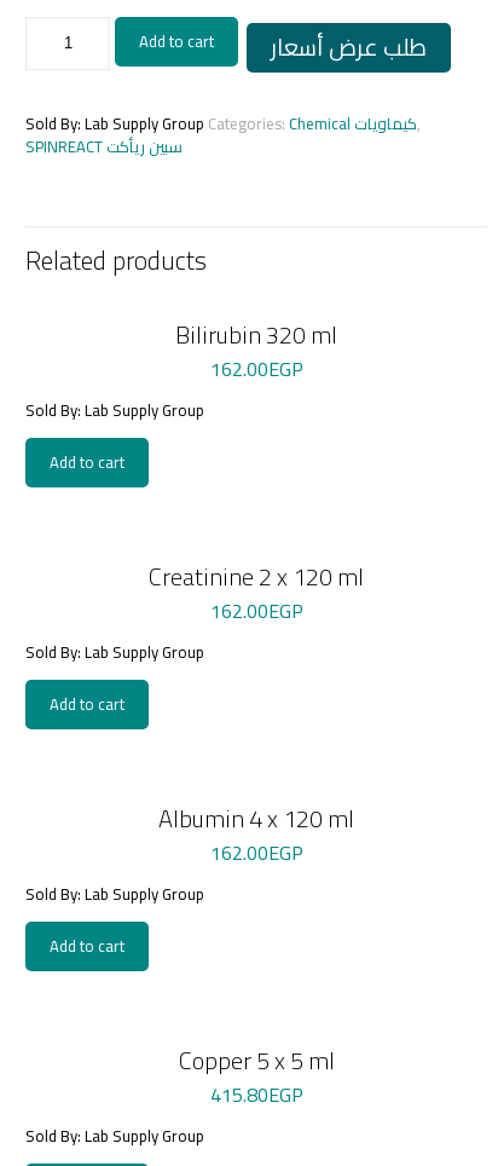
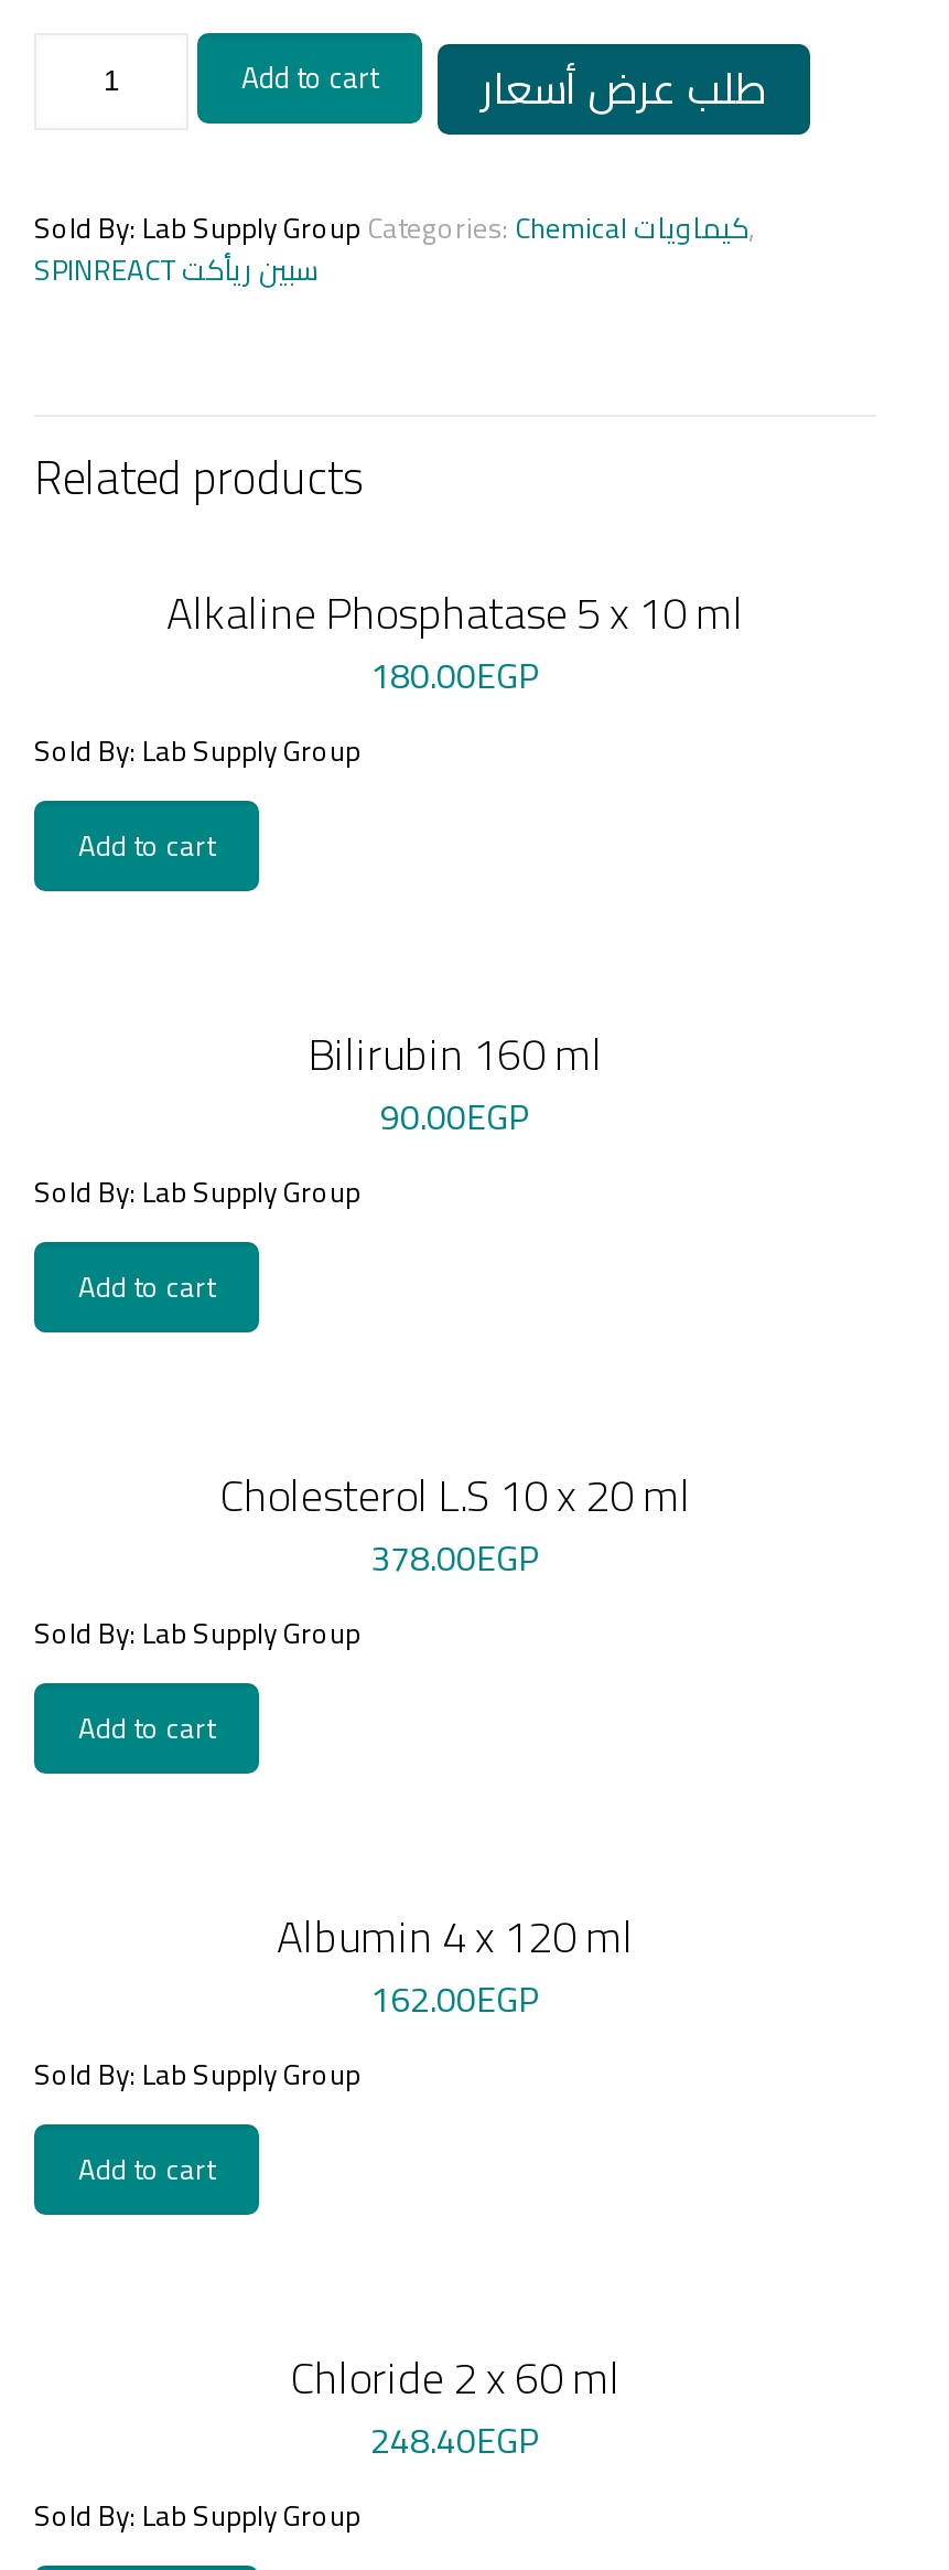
- Bilirubin 320 ml
- 162.00EGP
+ Alkaline Phosphatase 5 x 10 ml
+ 180.00EGP

- Creatinine 2 x 120 ml
- 162.00EGP
+ Bilirubin 160 ml
+ 90.00EGP
+ Sold By: Lab Supply Group
+ Add to cart
+ Cholesterol L.S 10 x 20 ml
+ 378.00EGP

- Copper 5 x 5 ml
+ Chloride 2 x 60 ml

- 415.80EGP
+ 248.40EGP
